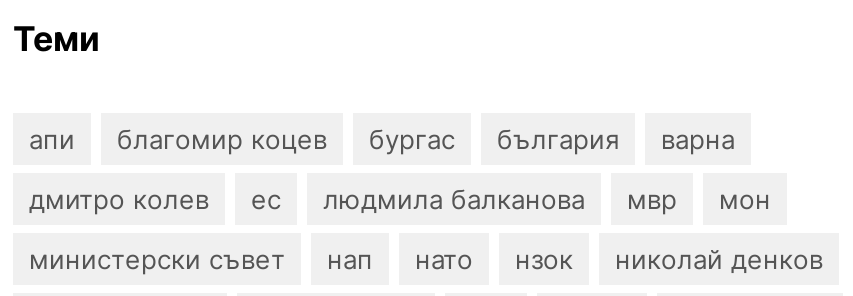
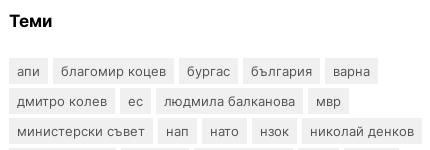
- мон
